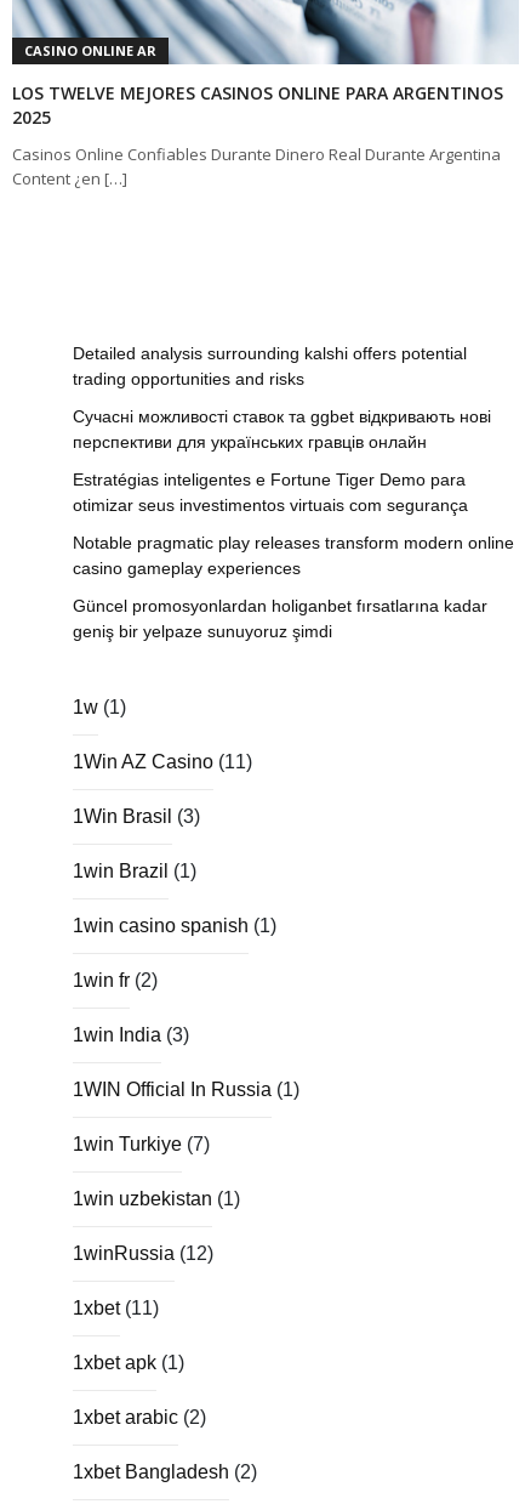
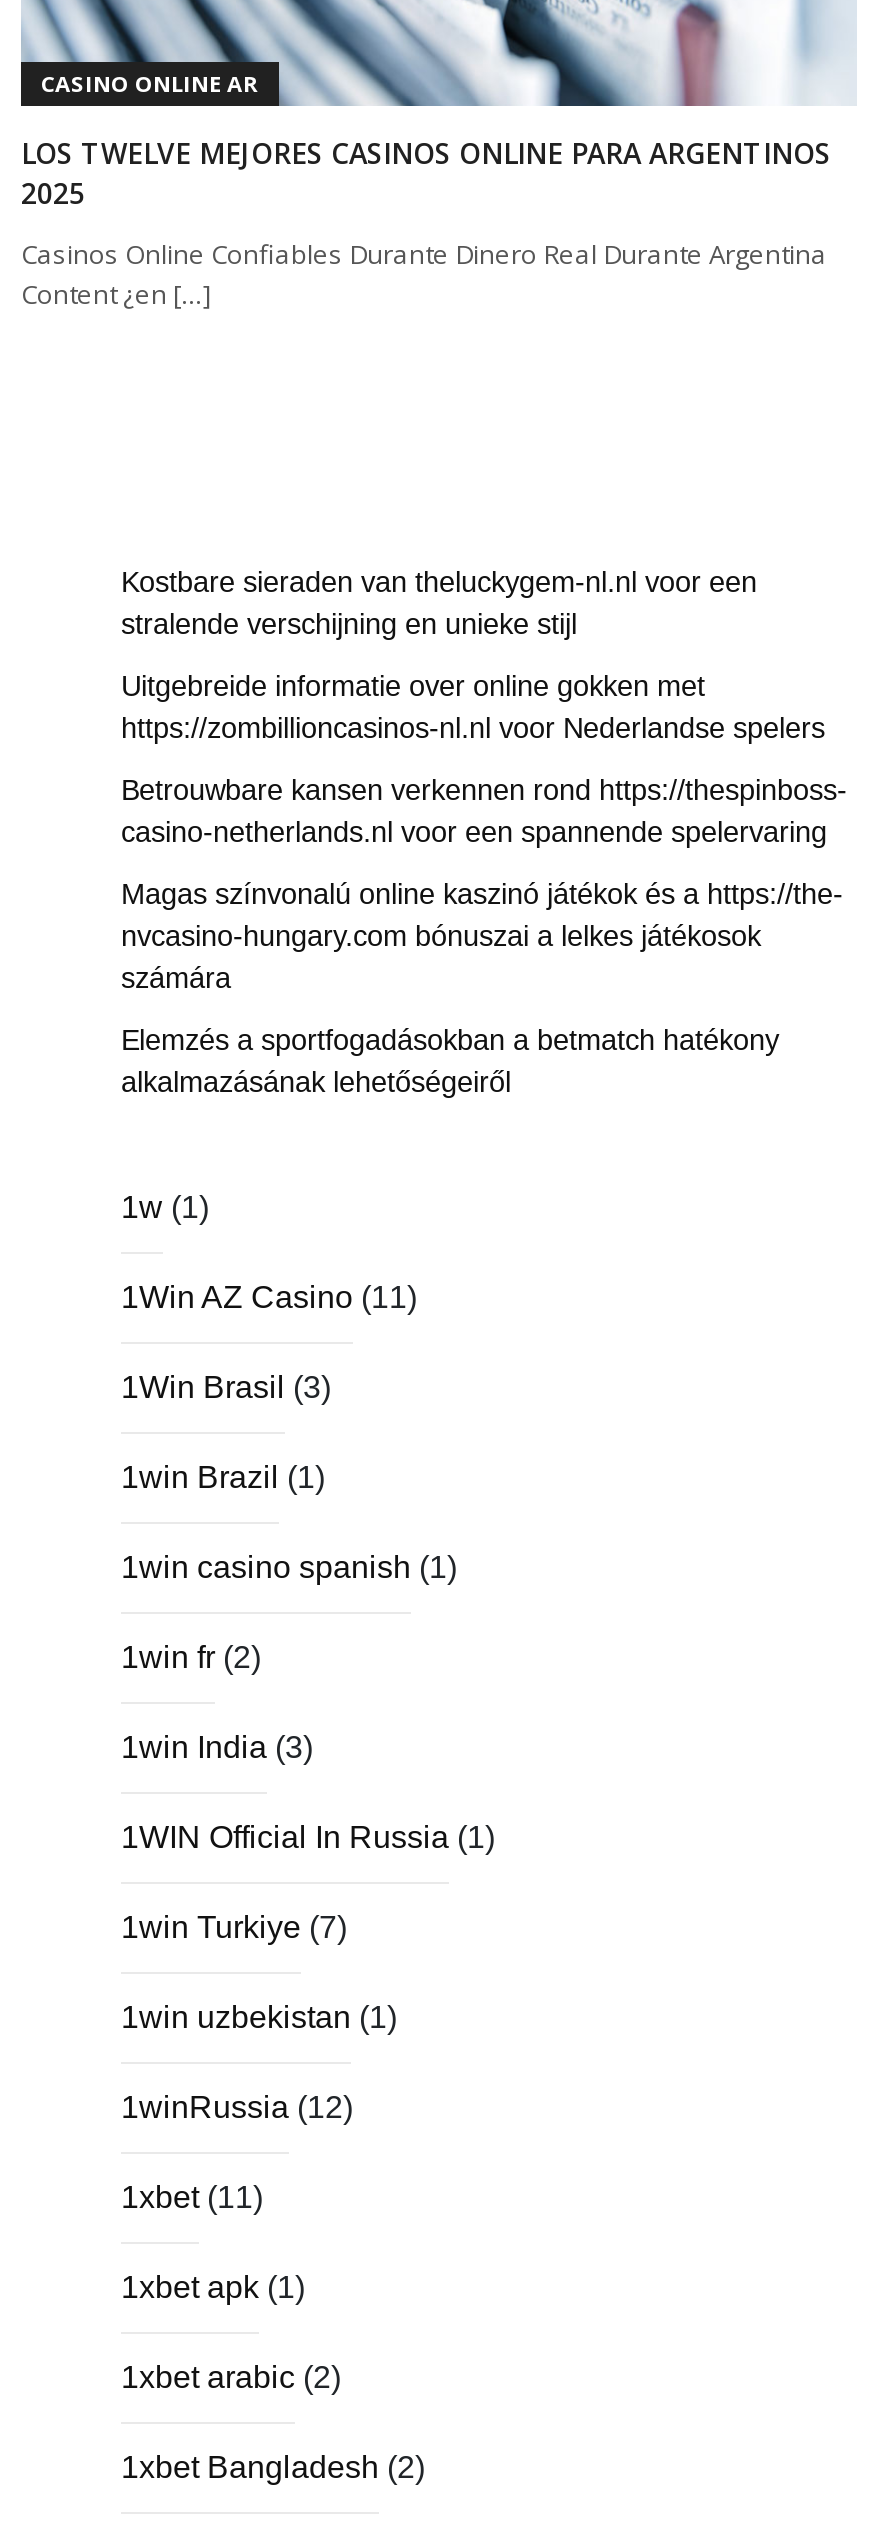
- Detailed analysis surrounding kalshi offers potential
- trading opportunities and risks
+ Kostbare sieraden van theluckygem-nl.nl voor een
+ stralende verschijning en unieke stijl

- Сучасні можливості ставок та ggbet відкривають нові
- перспективи для українських гравців онлайн
+ Uitgebreide informatie over online gokken met
+ https://zombillioncasinos-nl.nl voor Nederlandse spelers

- Estratégias inteligentes e Fortune Tiger Demo para
- otimizar seus investimentos virtuais com segurança
+ Betrouwbare kansen verkennen rond https://thespinboss-
+ casino-netherlands.nl voor een spannende spelervaring

- Notable pragmatic play releases transform modern online
- casino gameplay experiences
+ Magas színvonalú online kaszinó játékok és a https://the-
+ nvcasino-hungary.com bónuszai a lelkes játékosok
+ számára

- Güncel promosyonlardan holiganbet fırsatlarına kadar
- geniş bir yelpaze sunuyoruz şimdi
+ Elemzés a sportfogadásokban a betmatch hatékony
+ alkalmazásának lehetőségeiről
